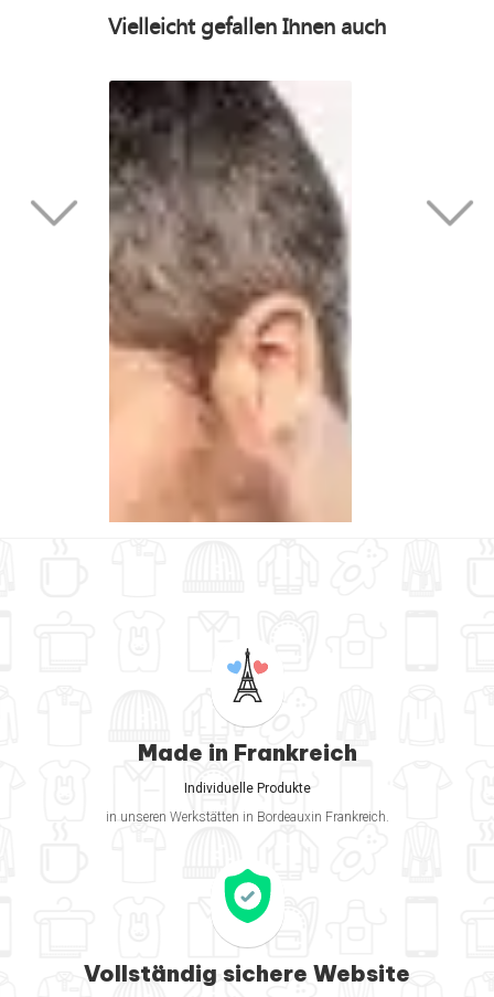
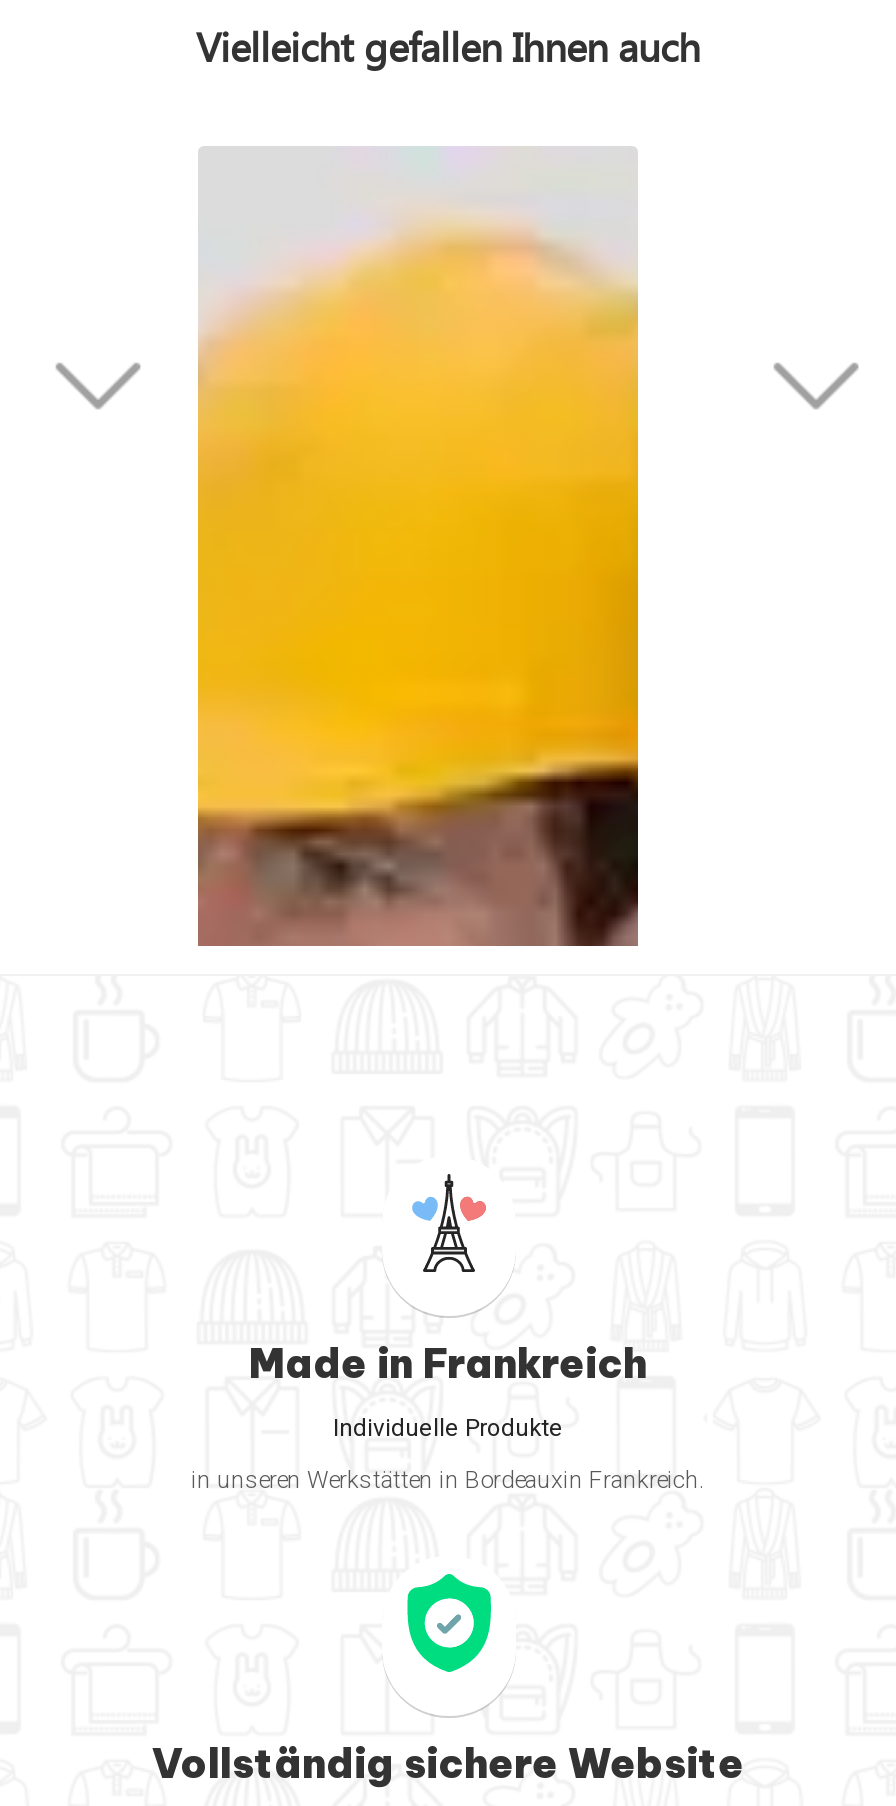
- [image]
+ [image]
